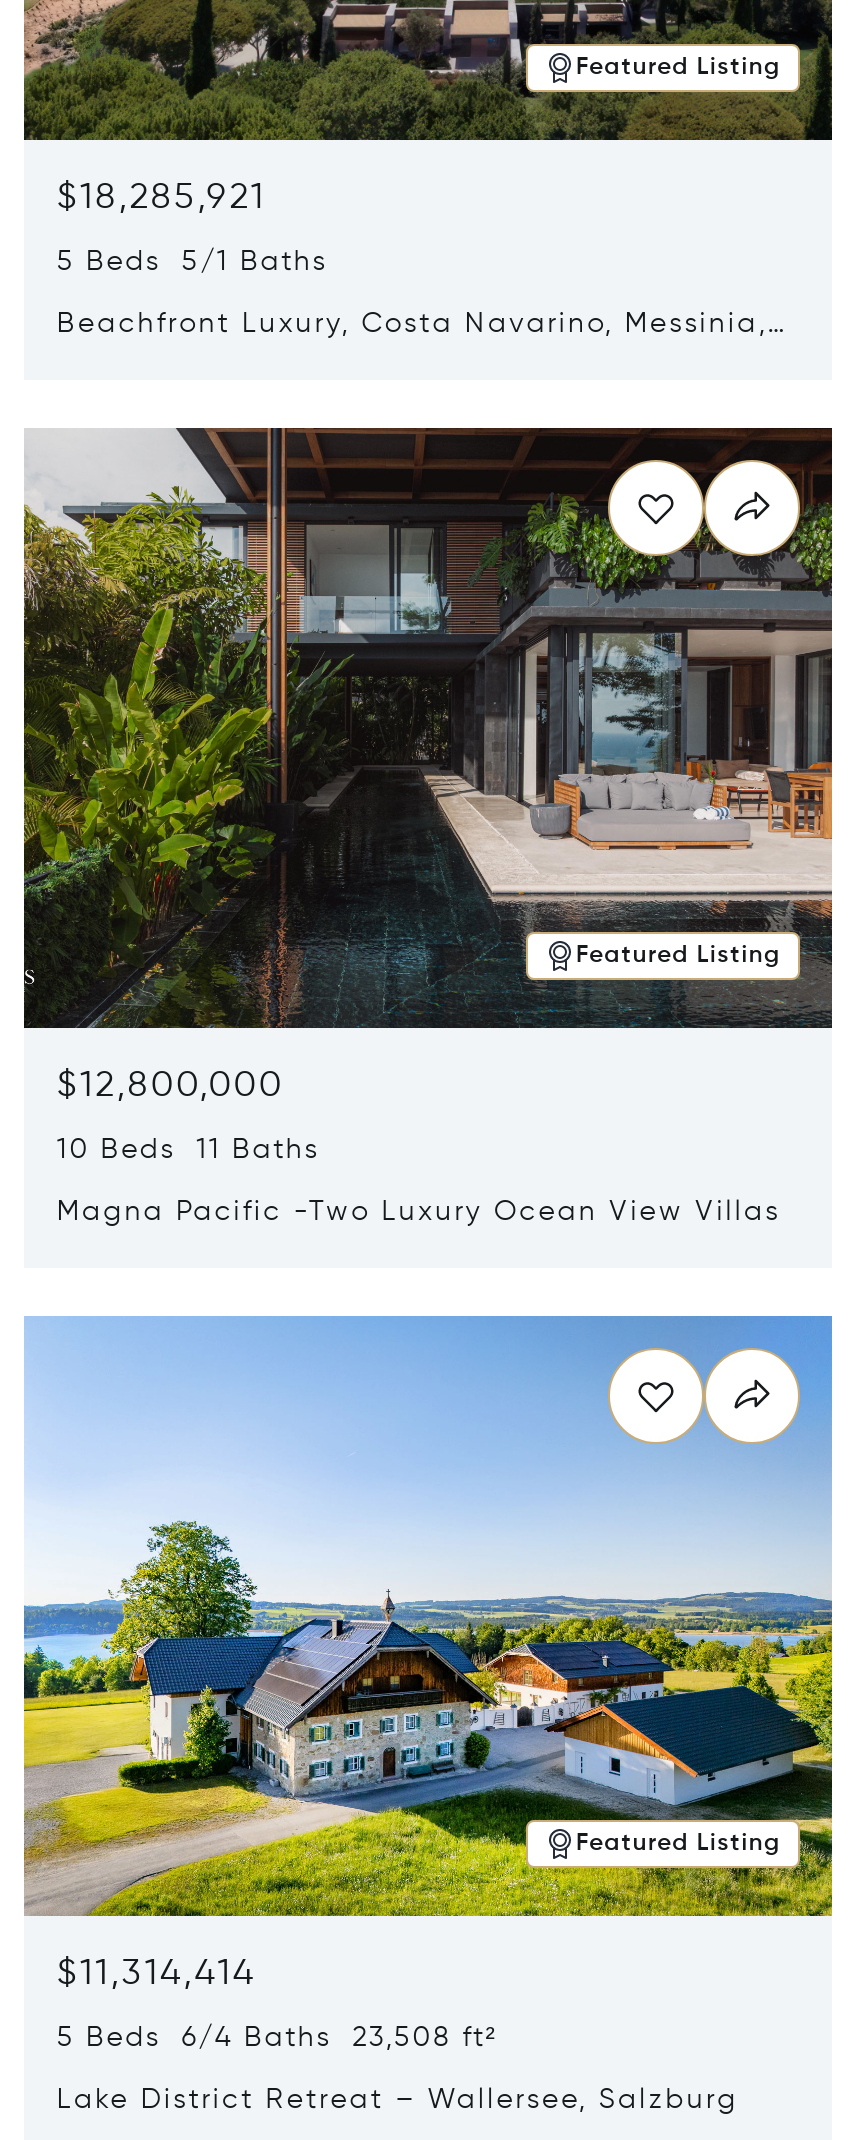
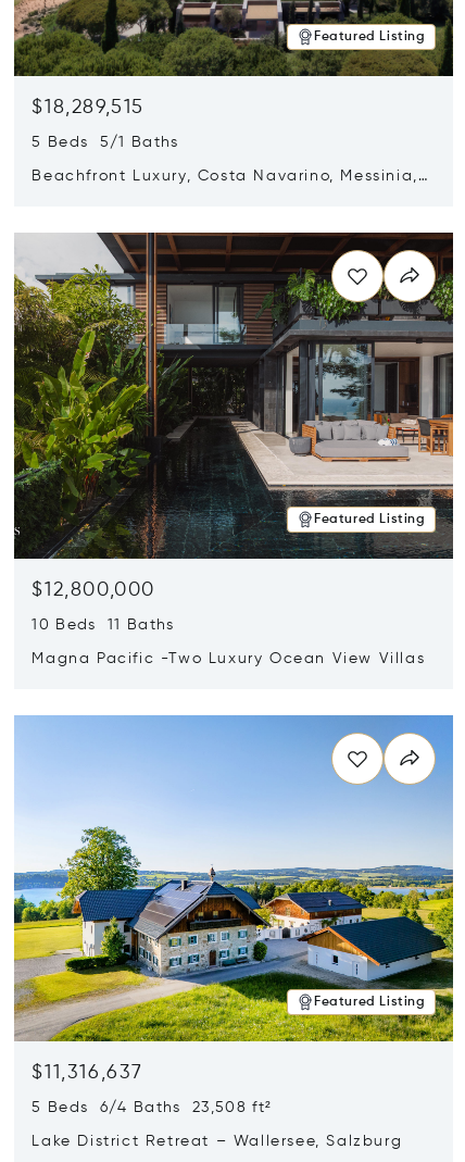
- $18,285,921
+ $18,289,515

- $11,314,414
+ $11,316,637
